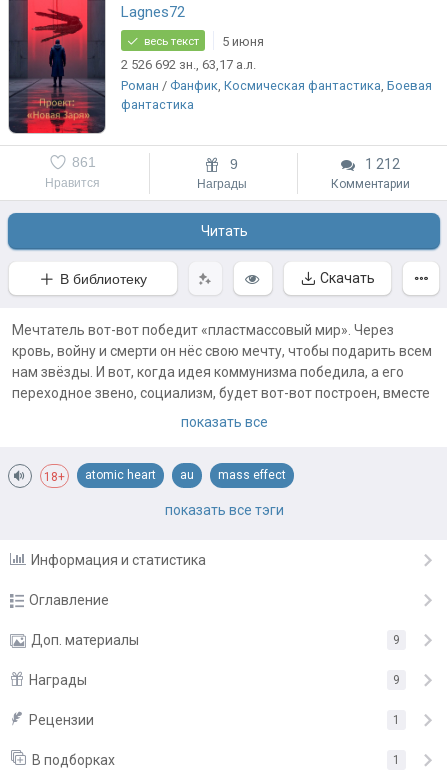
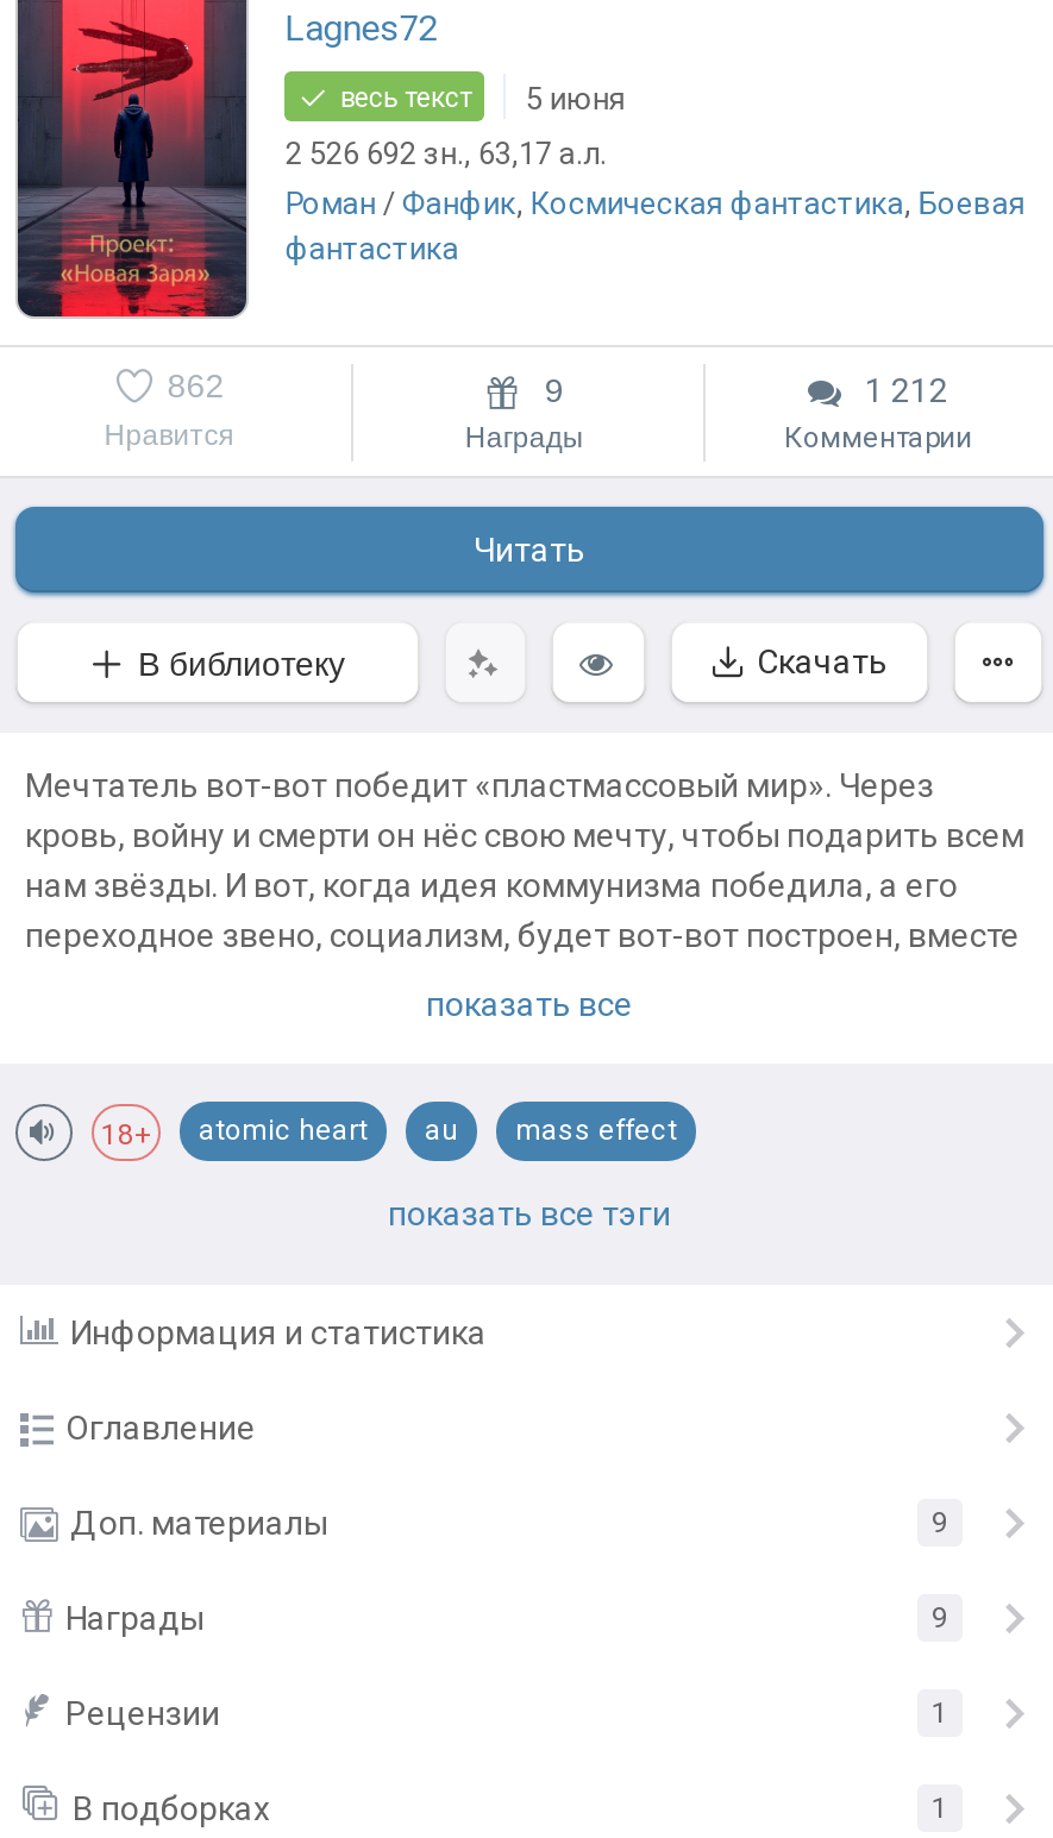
- 861
+ 862
